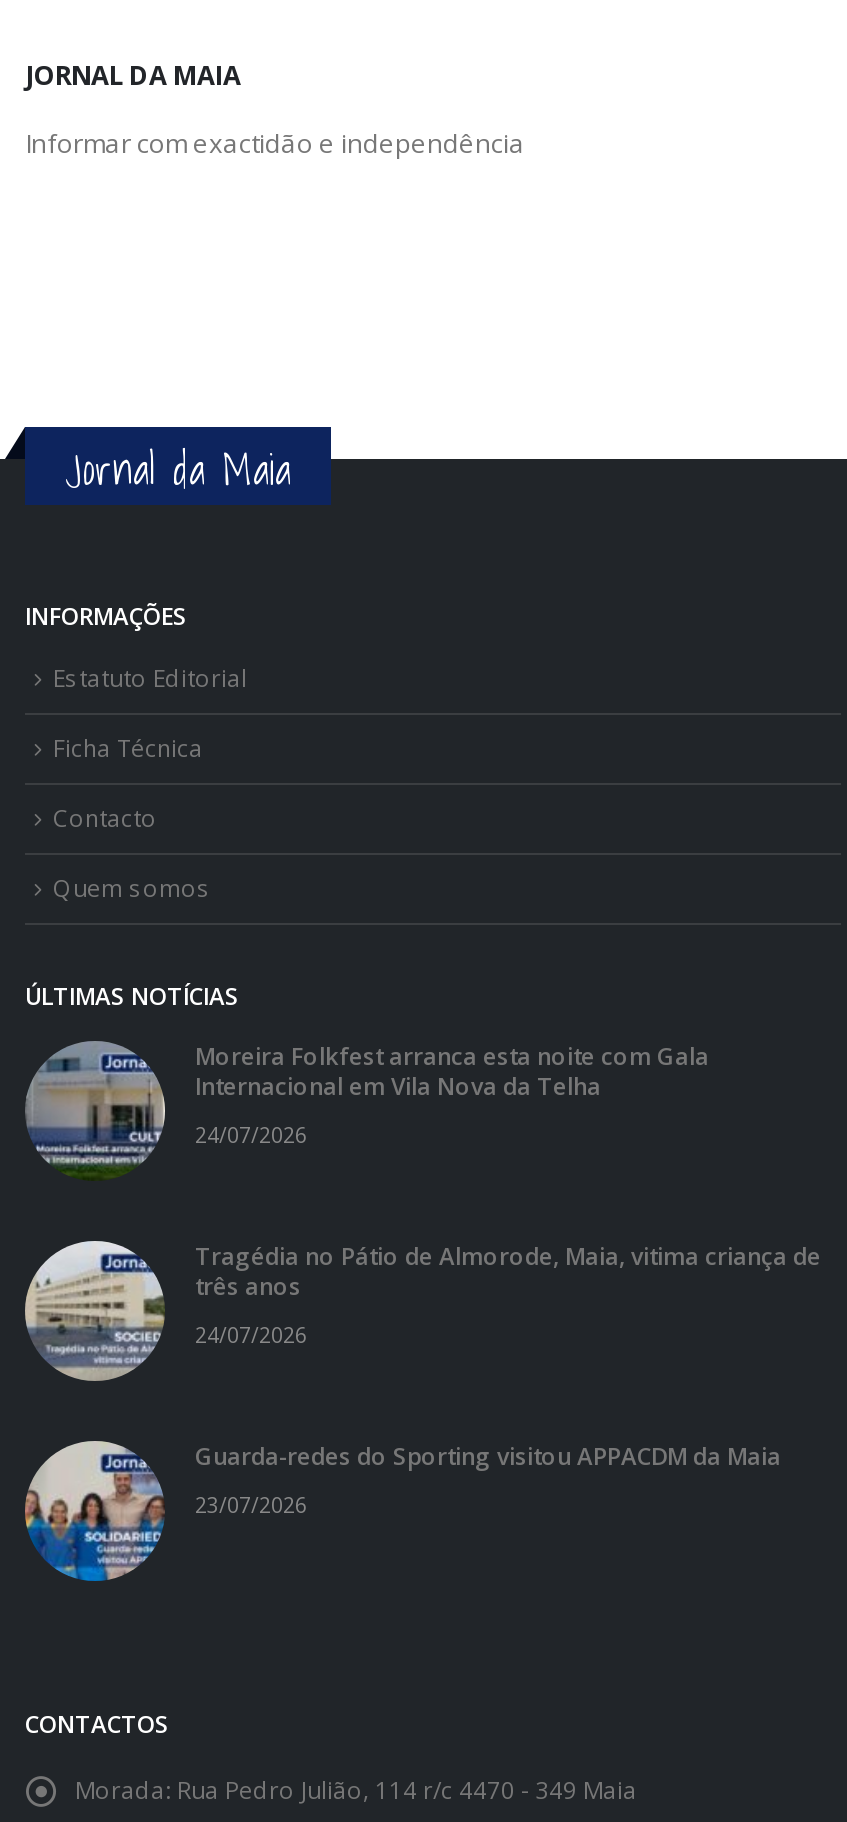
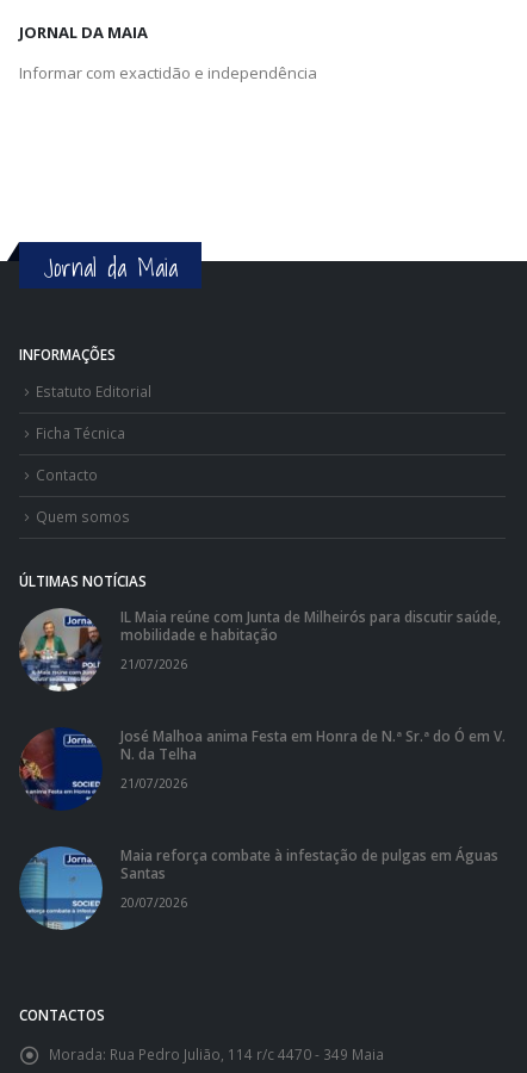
- [image]
- Moreira Folkfest arranca esta noite com Gala
- Internacional em Vila Nova da Telha
+ [image]
+ IL Maia reúne com Junta de Milheirós para discutir saúde,
+ mobilidade e habitação

- 24/07/2026
+ 21/07/2026

- [image]
- Tragédia no Pátio de Almorode, Maia, vitima criança de
- três anos
+ [image]
+ José Malhoa anima Festa em Honra de N.ª Sr.ª do Ó em V.
+ N. da Telha

- 24/07/2026
+ 21/07/2026

- [image]
- Guarda-redes do Sporting visitou APPACDM da Maia
+ [image]
+ Maia reforça combate à infestação de pulgas em Águas
+ Santas

- 23/07/2026
+ 20/07/2026
